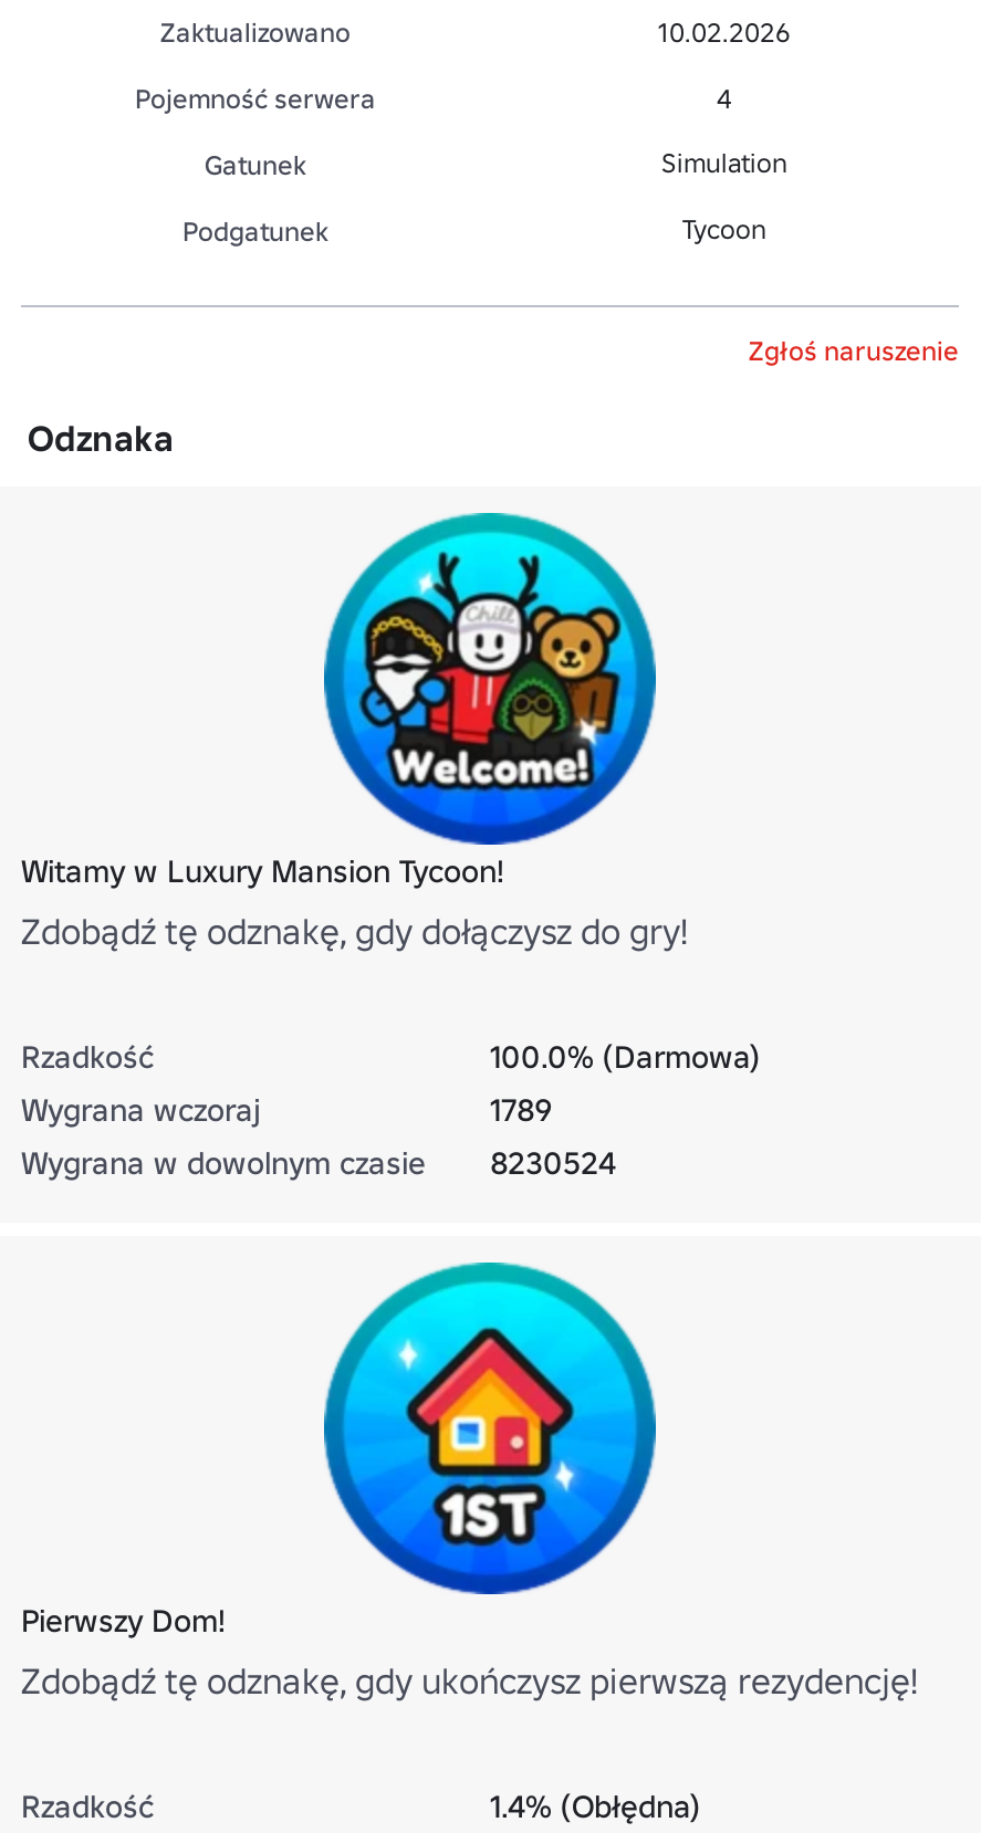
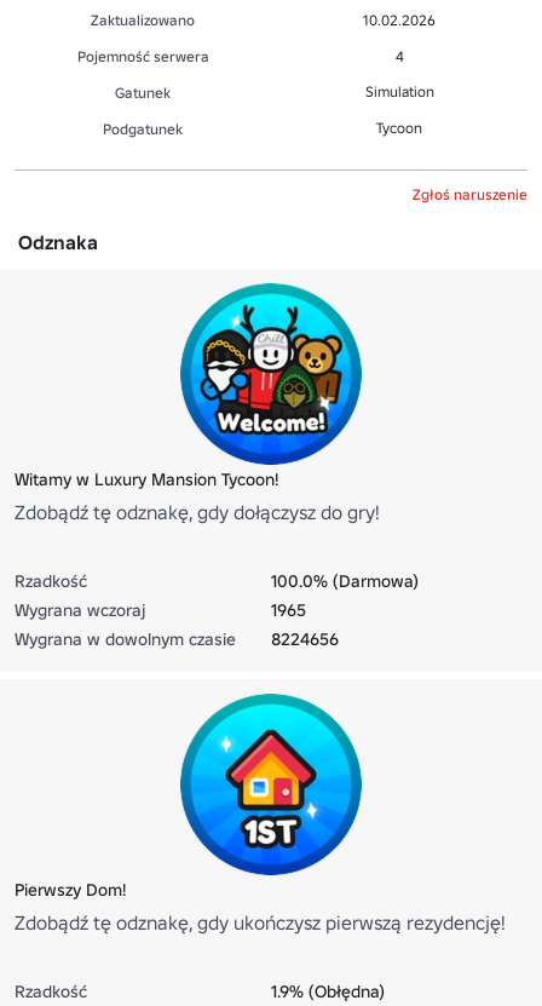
- 1789
+ 1965

- Wygrana w dowolnym czasie 8230524
+ Wygrana w dowolnym czasie 8224656

- 1.4% (Obłędna)
+ 1.9% (Obłędna)
